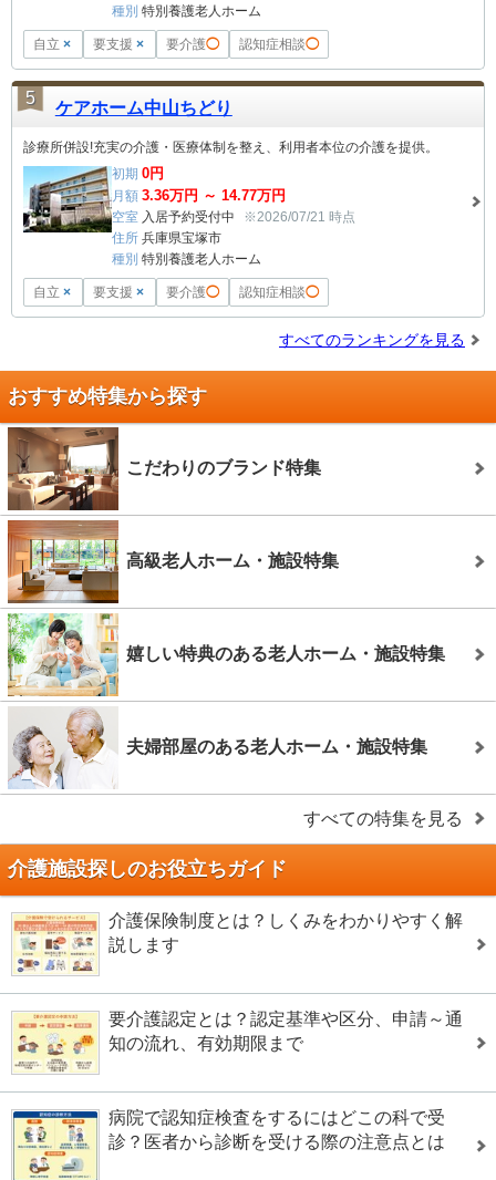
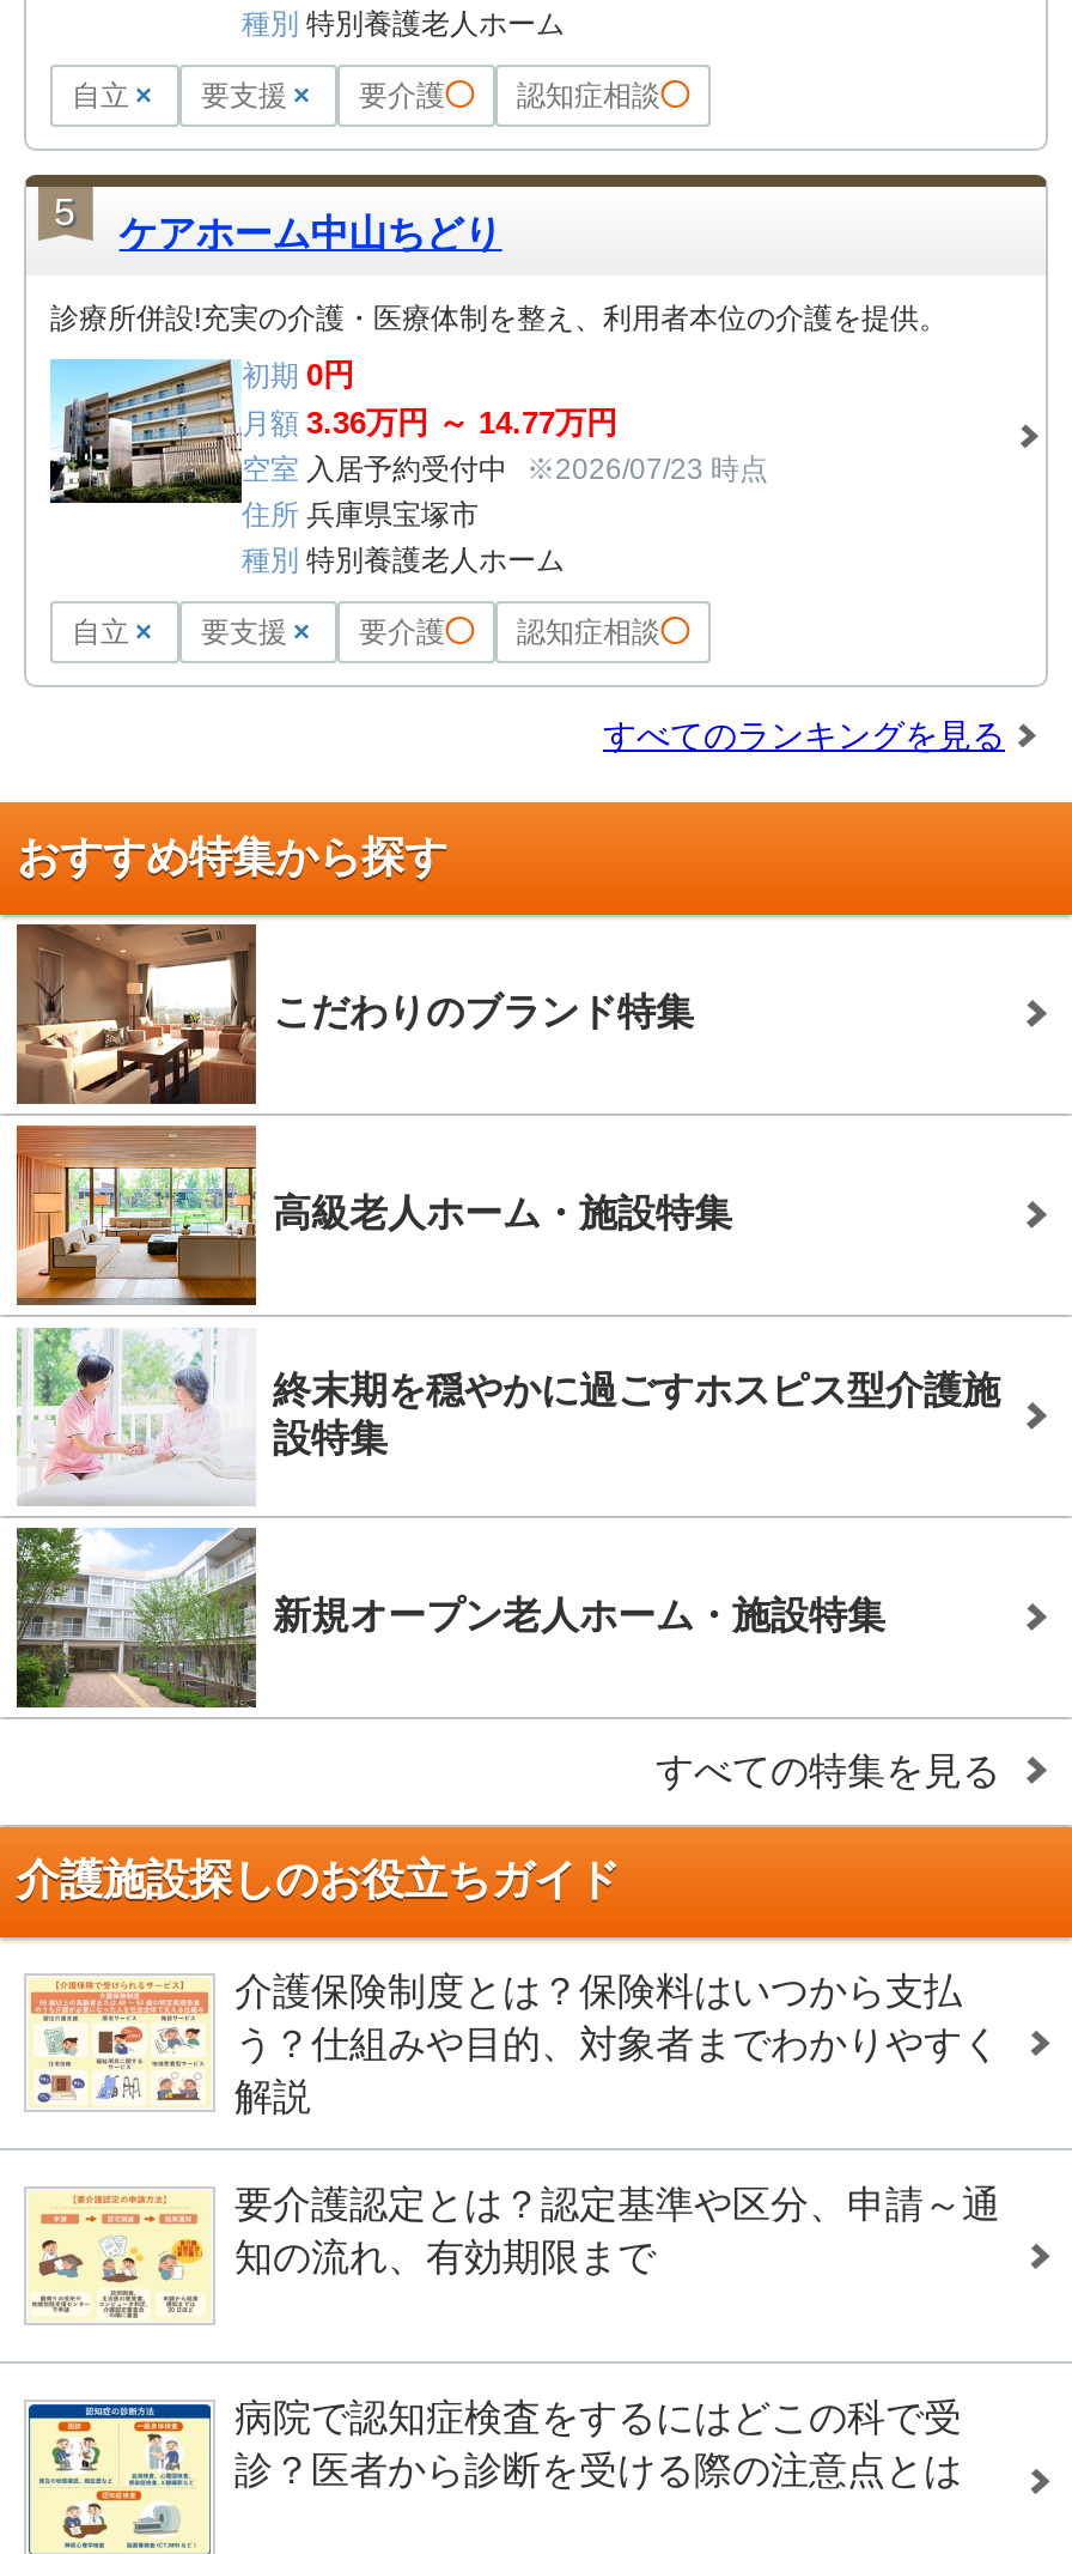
- 空室 入居予約受付中 ※2026/07/21 時点
+ 空室 入居予約受付中 ※2026/07/23 時点

- [image]
- 嬉しい特典のある老人ホーム・施設特集
+ [image]
+ 終末期を穏やかに過ごすホスピス型介護施
+ 設特集

- [image]
- 夫婦部屋のある老人ホーム・施設特集
+ [image]
+ 新規オープン老人ホーム・施設特集

- 介護保険制度とは？しくみをわかりやすく解
- 説します
+ 介護保険制度とは？保険料はいつから支払
+ う？仕組みや目的、対象者までわかりやすく
+ 解説
